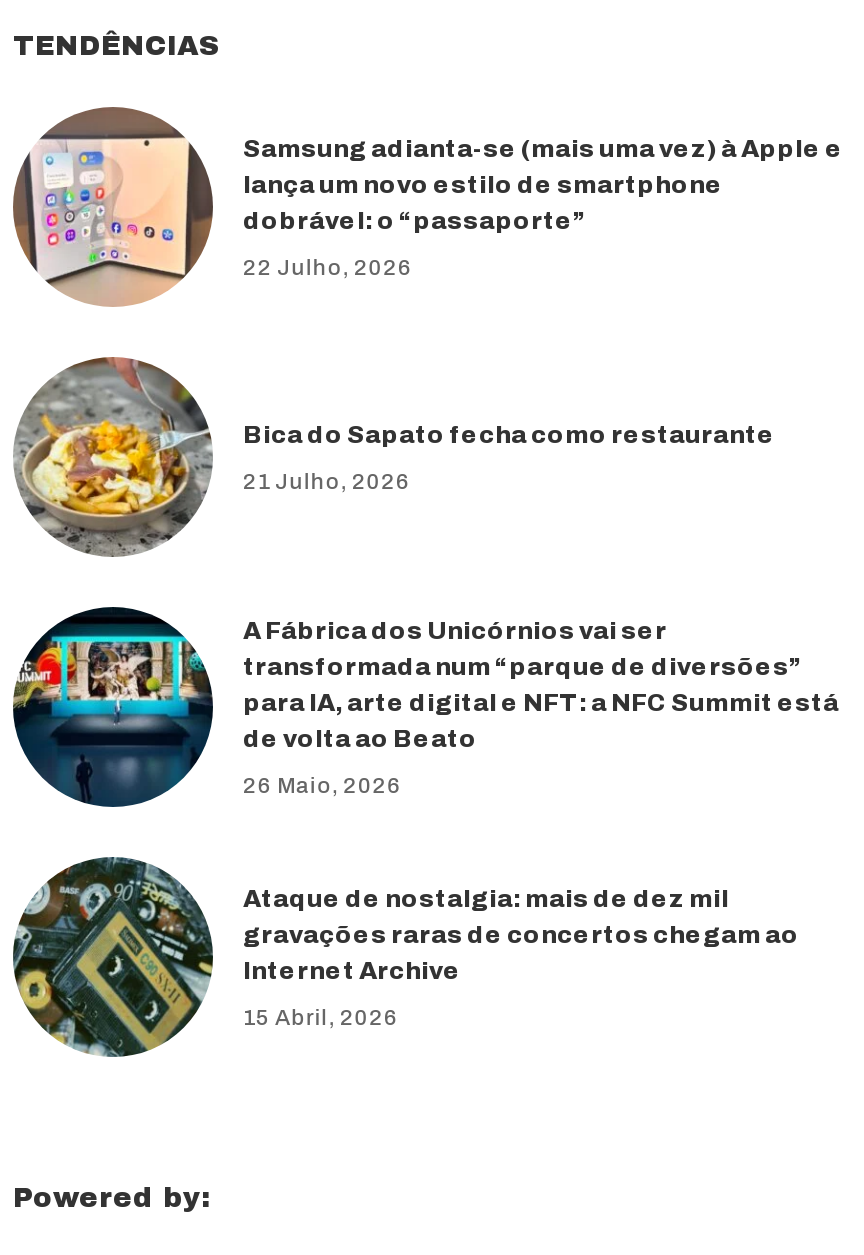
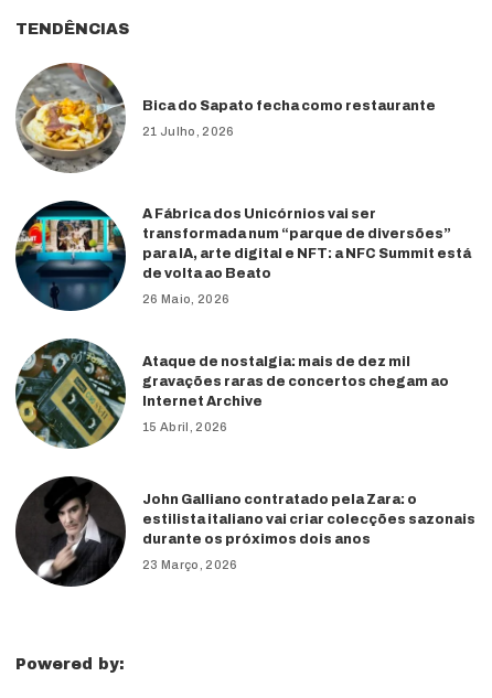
- [image]
- Samsung adianta-se (mais uma vez) à Apple e
- lança um novo estilo de smartphone
- dobrável: o “passaporte”
- 22 Julho, 2026

moved up: [image] | Bica do Sapato fecha como restaurante | 21 Julho, 2026 | ... | Internet Archive | 15 Abril, 2026

+ [image]
+ John Galliano contratado pela Zara: o
+ estilista italiano vai criar colecções sazonais
+ durante os próximos dois anos
+ 23 Março, 2026
